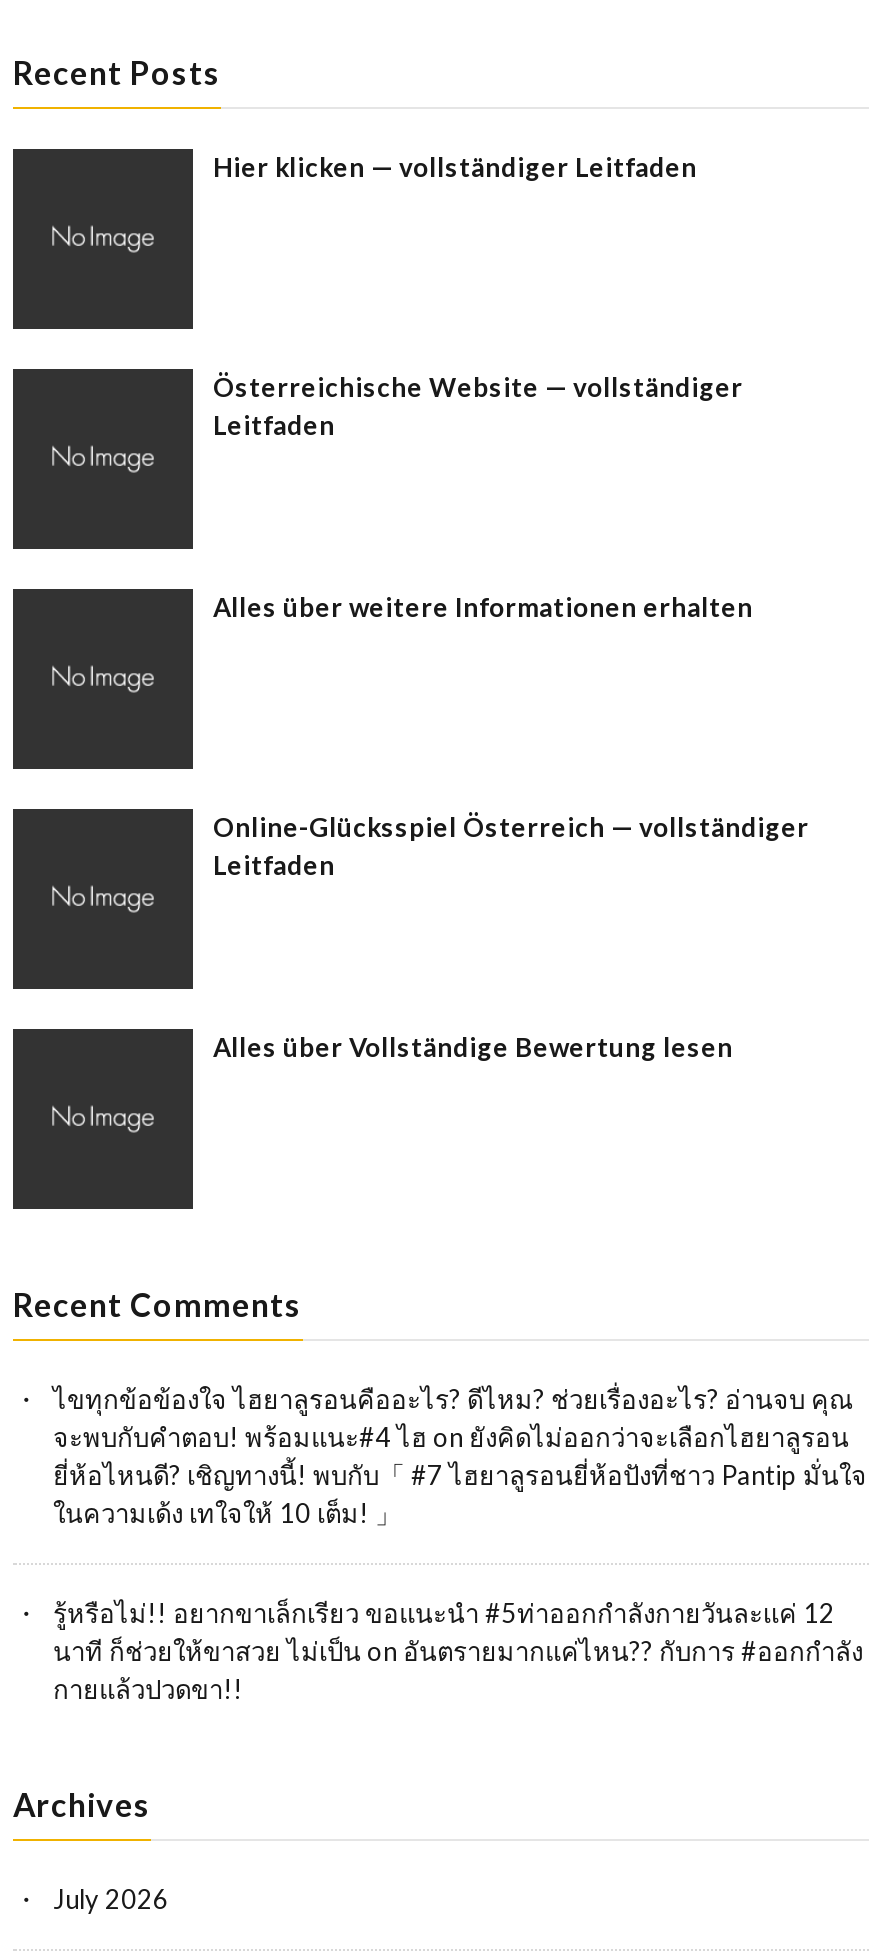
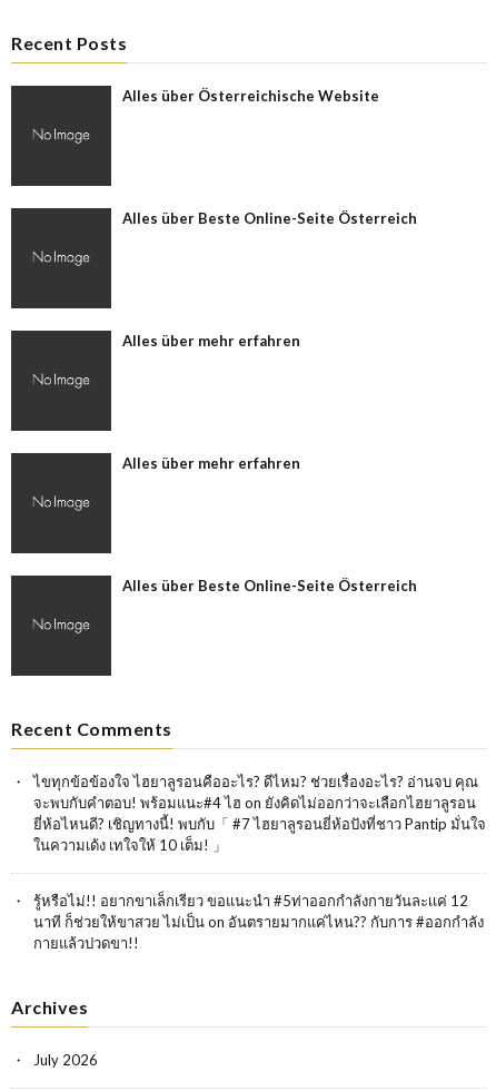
- Hier klicken — vollständiger Leitfaden
+ Alles über Österreichische Website

- Österreichische Website — vollständiger
- Leitfaden
+ Alles über Beste Online-Seite Österreich

- Alles über weitere Informationen erhalten
+ Alles über mehr erfahren

- Online-Glücksspiel Österreich — vollständiger
- Leitfaden
+ Alles über mehr erfahren

- Alles über Vollständige Bewertung lesen
+ Alles über Beste Online-Seite Österreich
